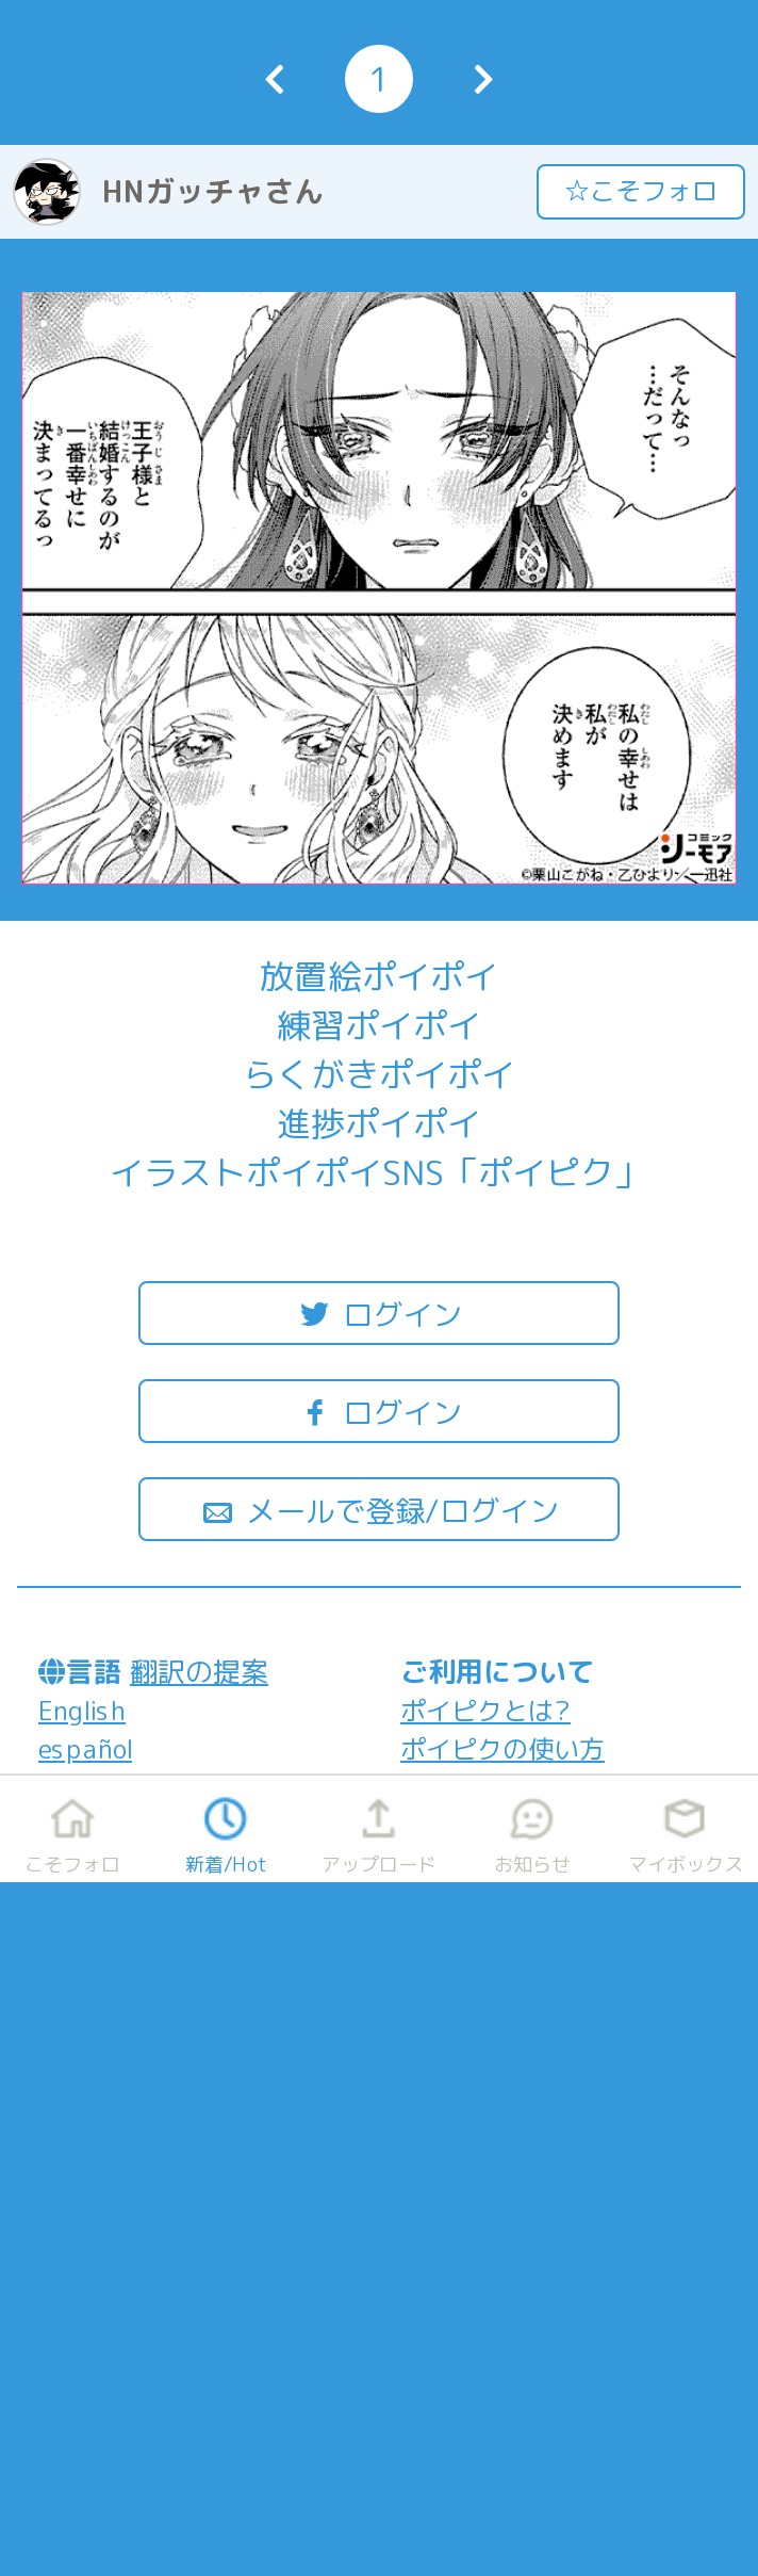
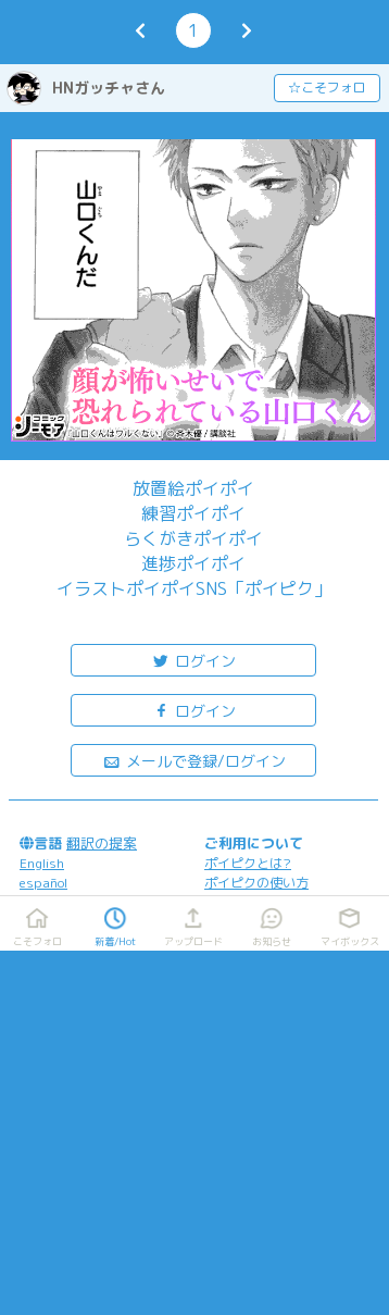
- [image]
+ [image]
